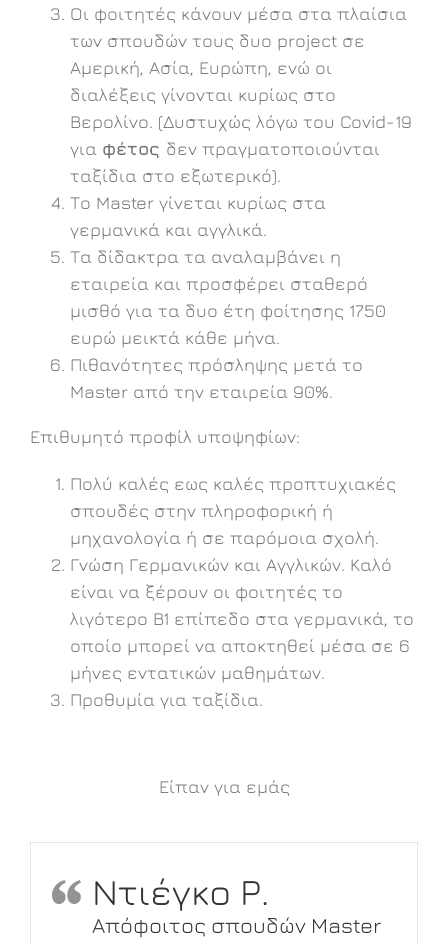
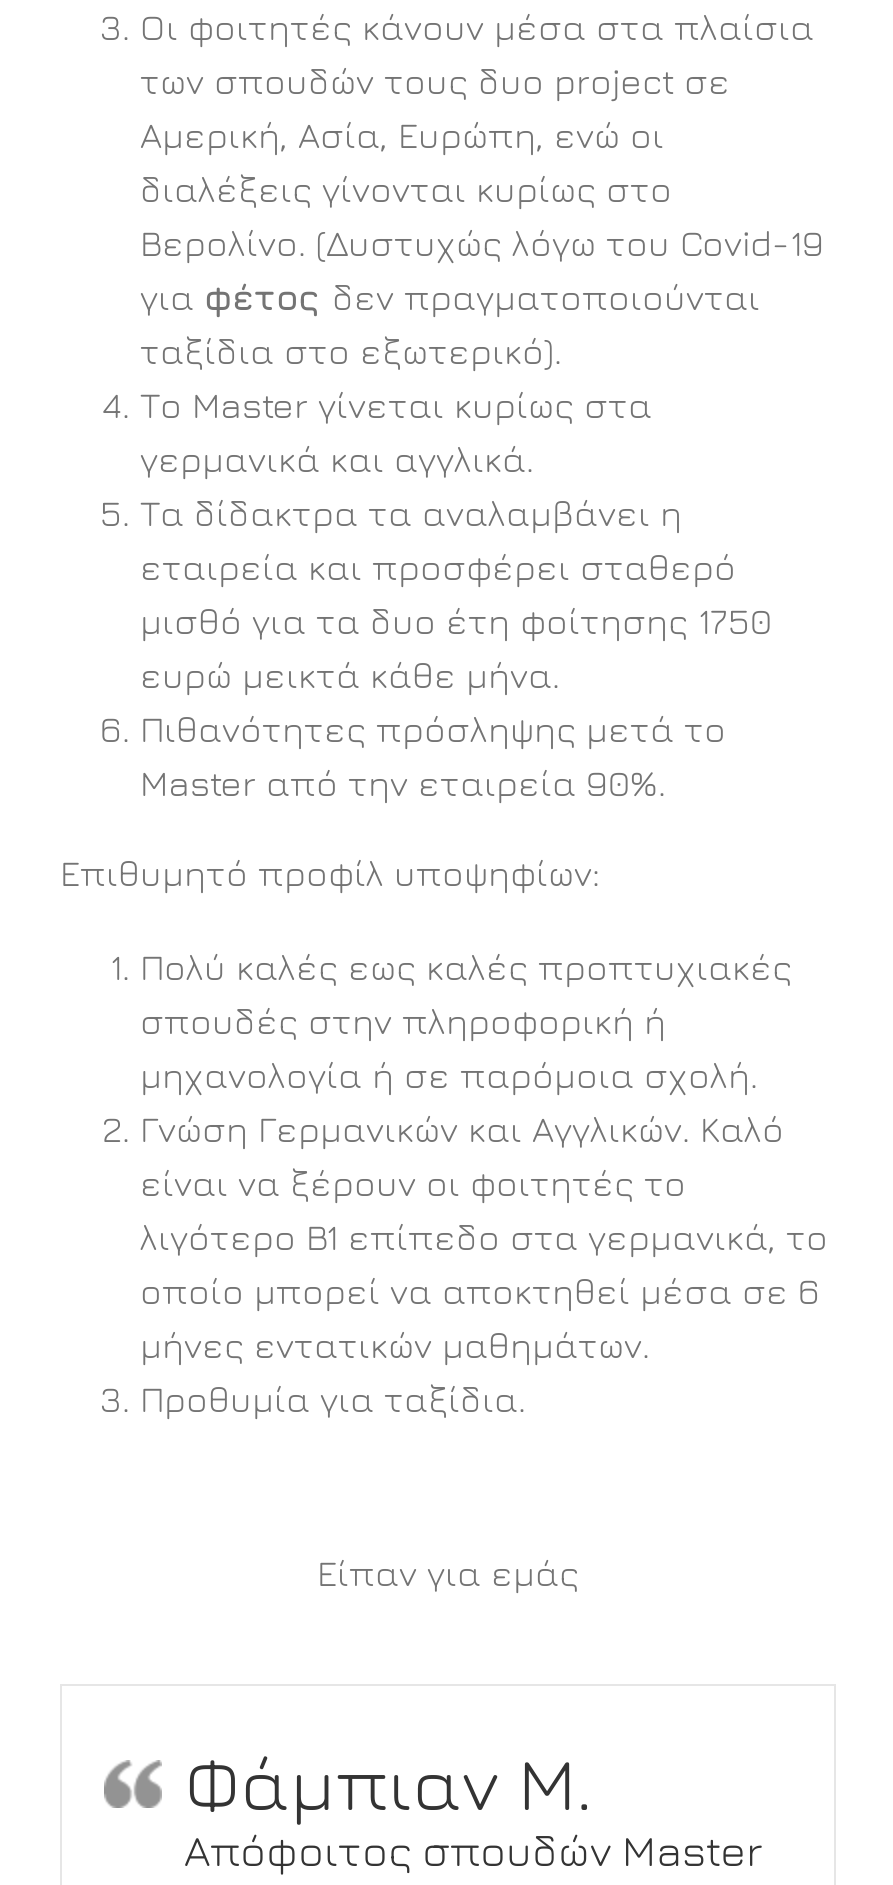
- Ντιέγκο Ρ.
+ Φάμπιαν Μ.
